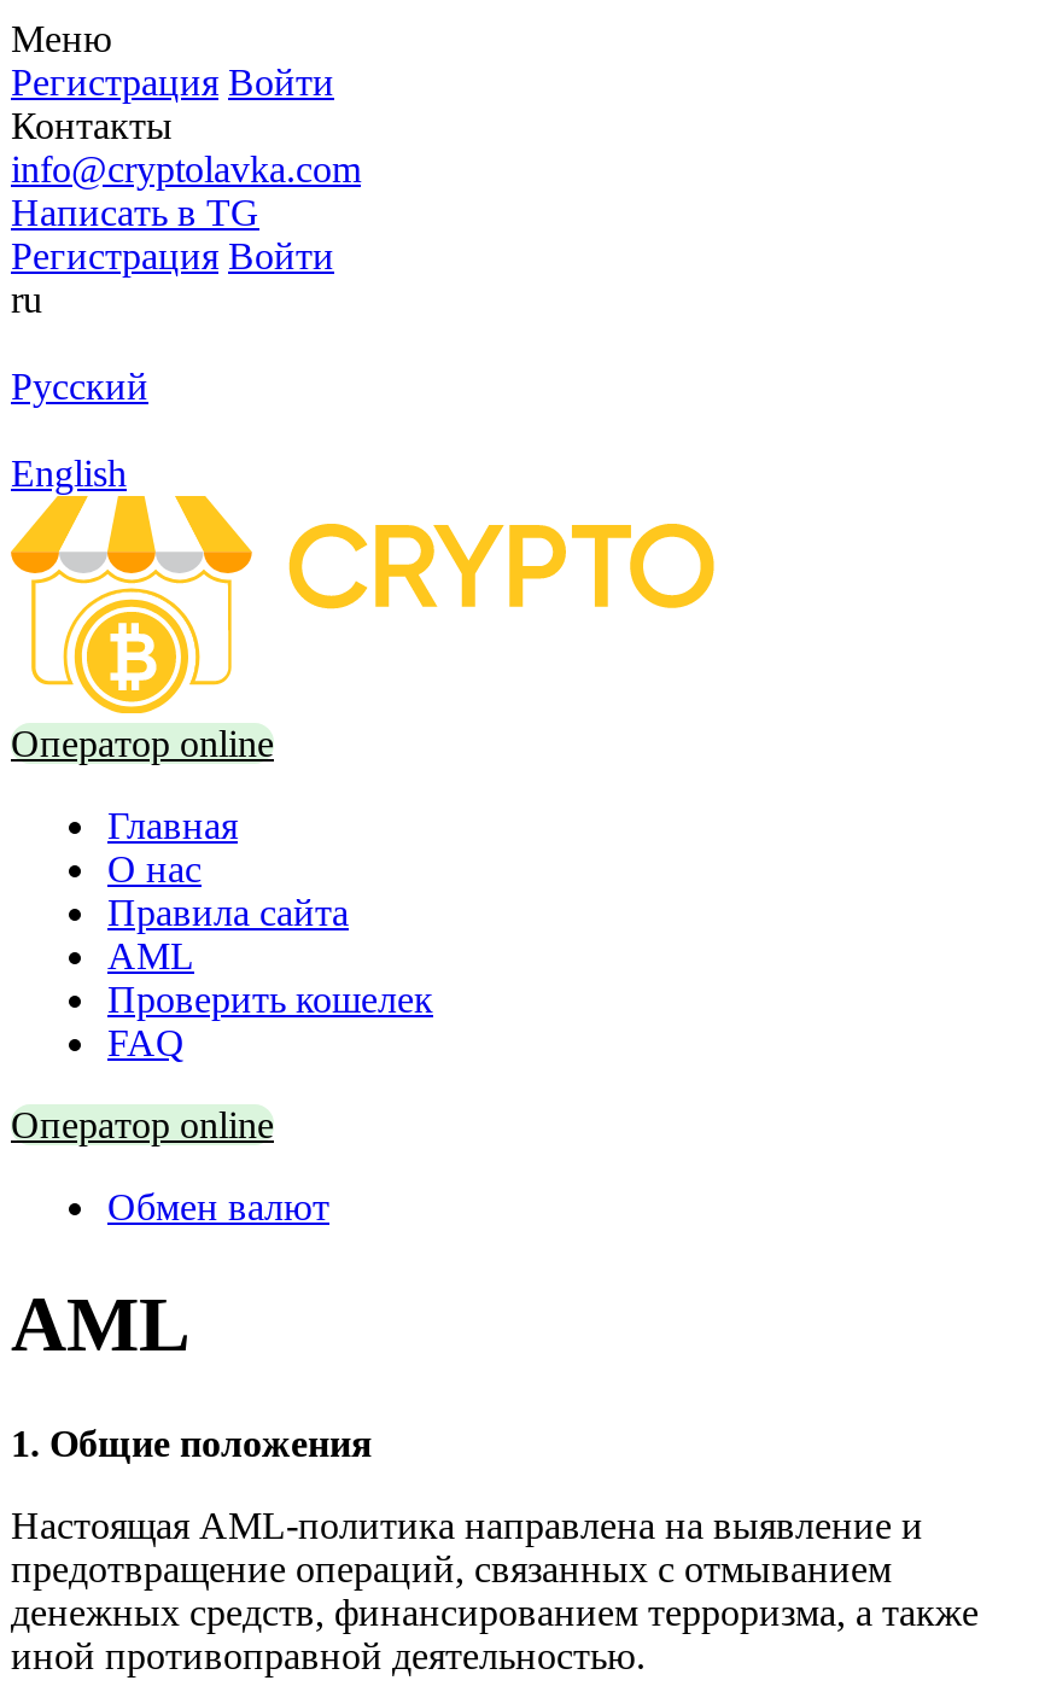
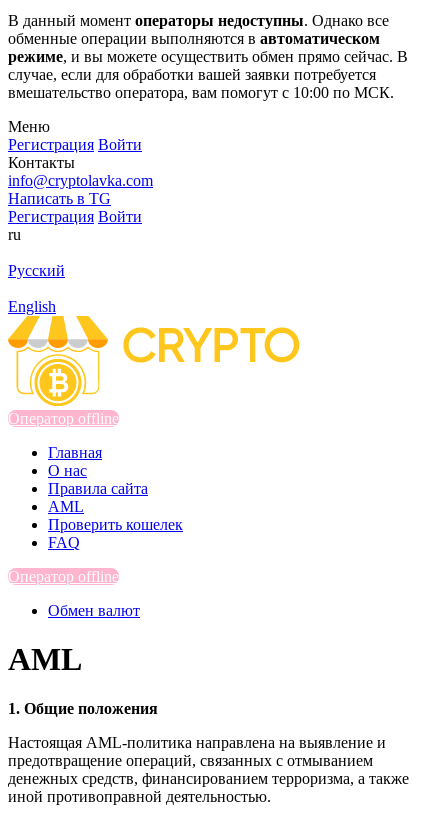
+ В данный момент операторы недоступны. Однако все
+ обменные операции выполняются в автоматическом
+ режиме, и вы можете осуществить обмен прямо сейчас. В
+ случае, если для обработки вашей заявки потребуется
+ вмешательство оператора, вам помогут с 10:00 по МСК.

- Оператор online
+ Оператор offline

- Оператор online
+ Оператор offline
